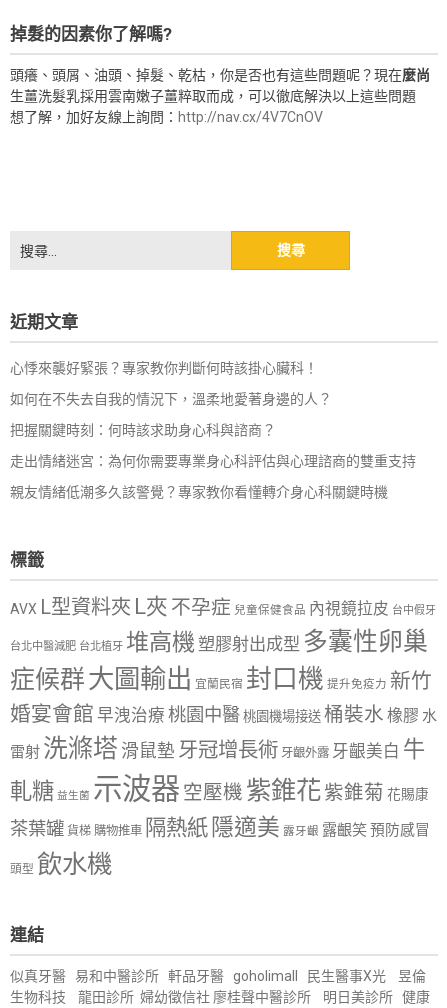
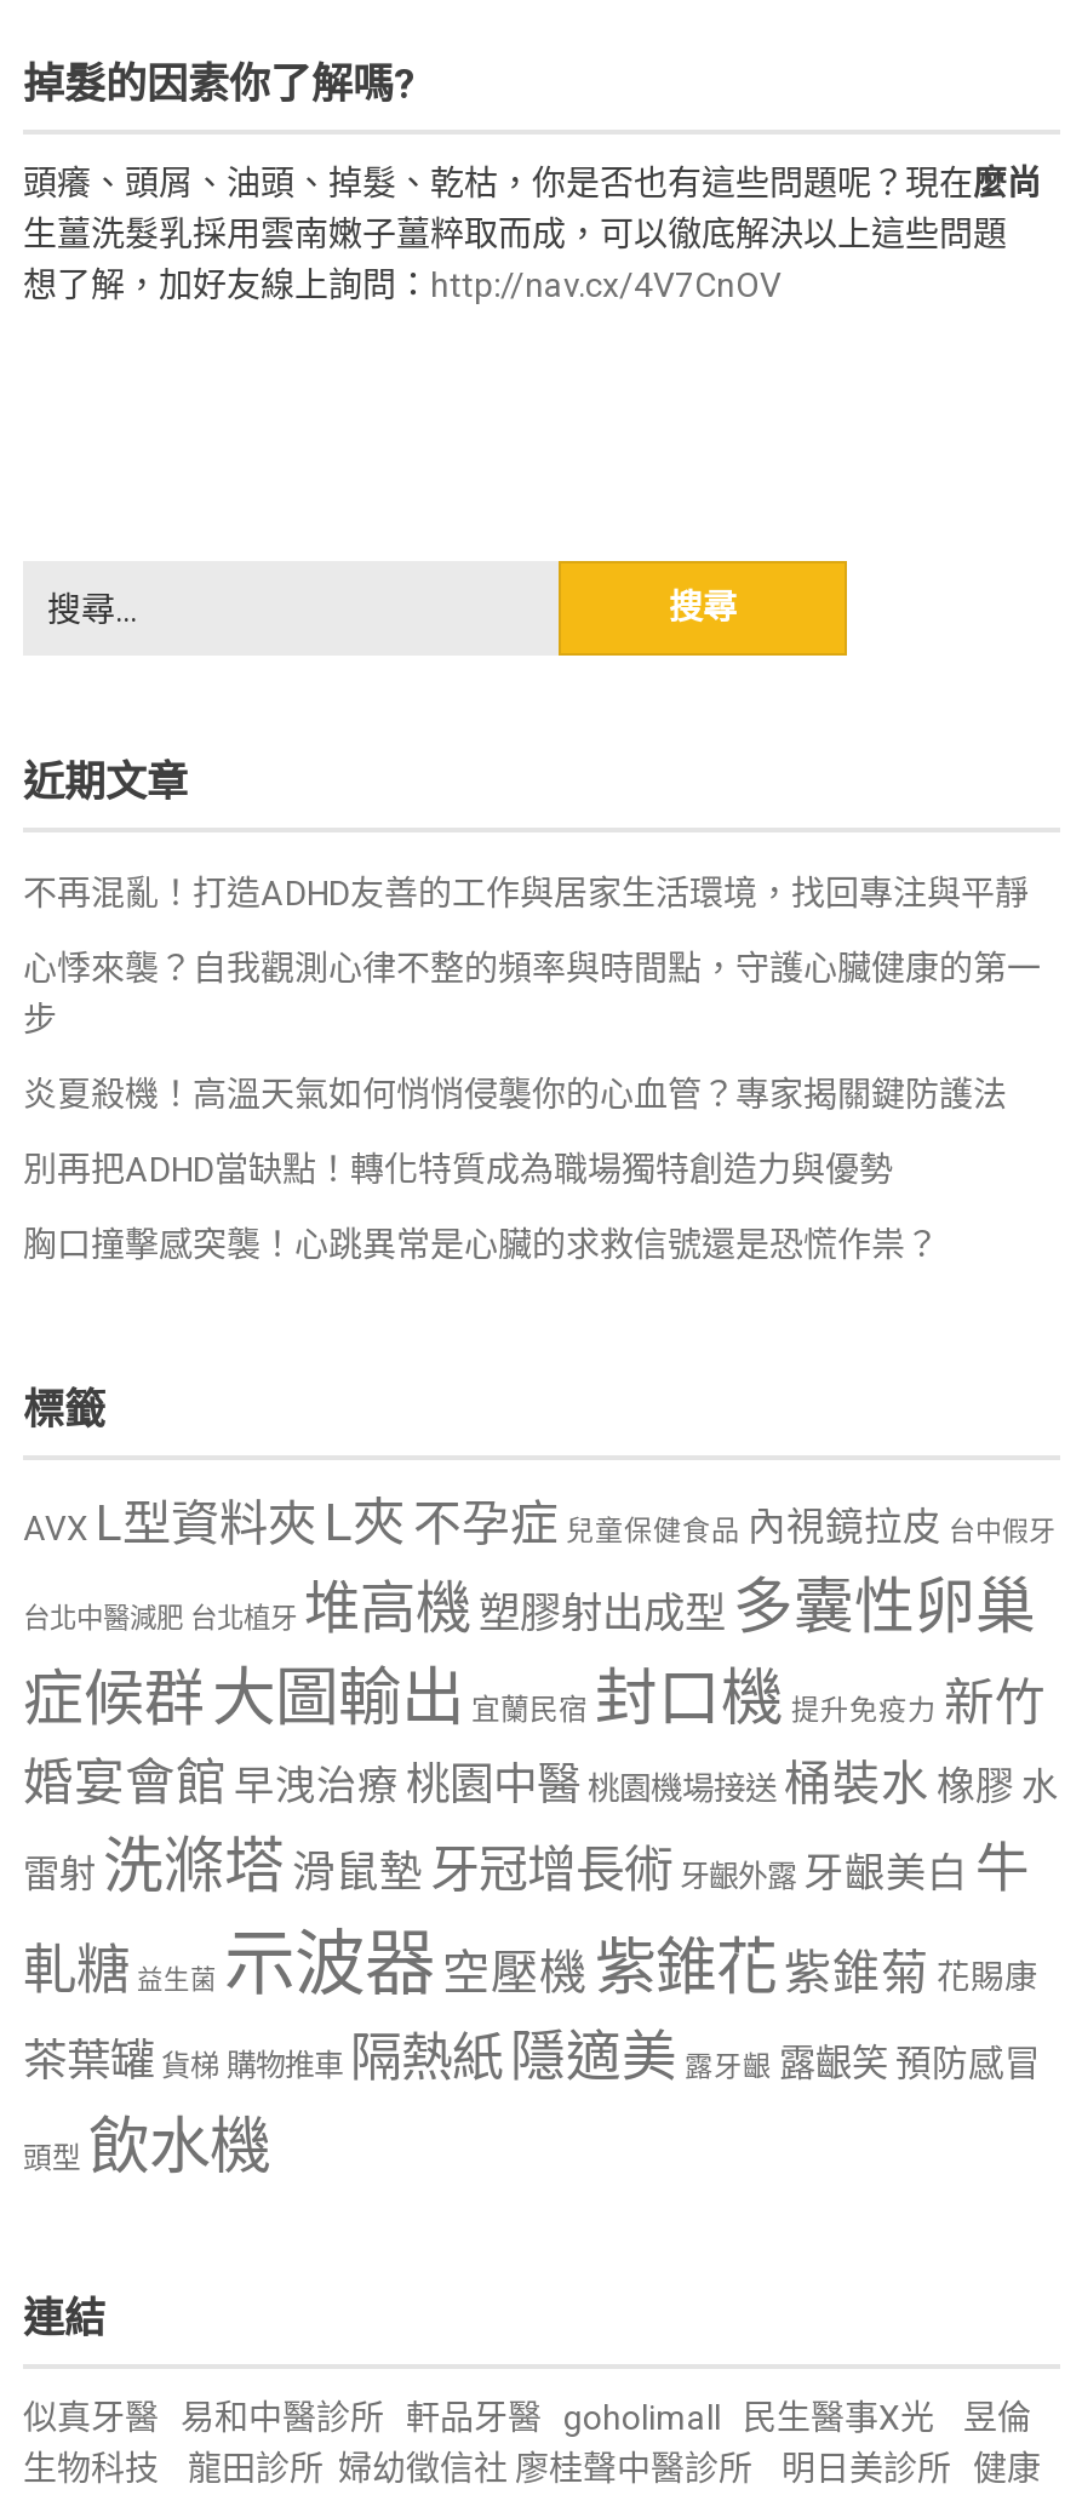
- 心悸來襲好緊張？專家教你判斷何時該掛心臟科！
+ 不再混亂！打造ADHD友善的工作與居家生活環境，找回專注與平靜

- 如何在不失去自我的情況下，溫柔地愛著身邊的人？
+ 心悸來襲？自我觀測心律不整的頻率與時間點，守護心臟健康的第一
+ 步

- 把握關鍵時刻：何時該求助身心科與諮商？
+ 炎夏殺機！高溫天氣如何悄悄侵襲你的心血管？專家揭關鍵防護法

- 走出情緒迷宮：為何你需要專業身心科評估與心理諮商的雙重支持
+ 別再把ADHD當缺點！轉化特質成為職場獨特創造力與優勢

- 親友情緒低潮多久該警覺？專家教你看懂轉介身心科關鍵時機
+ 胸口撞擊感突襲！心跳異常是心臟的求救信號還是恐慌作祟？
